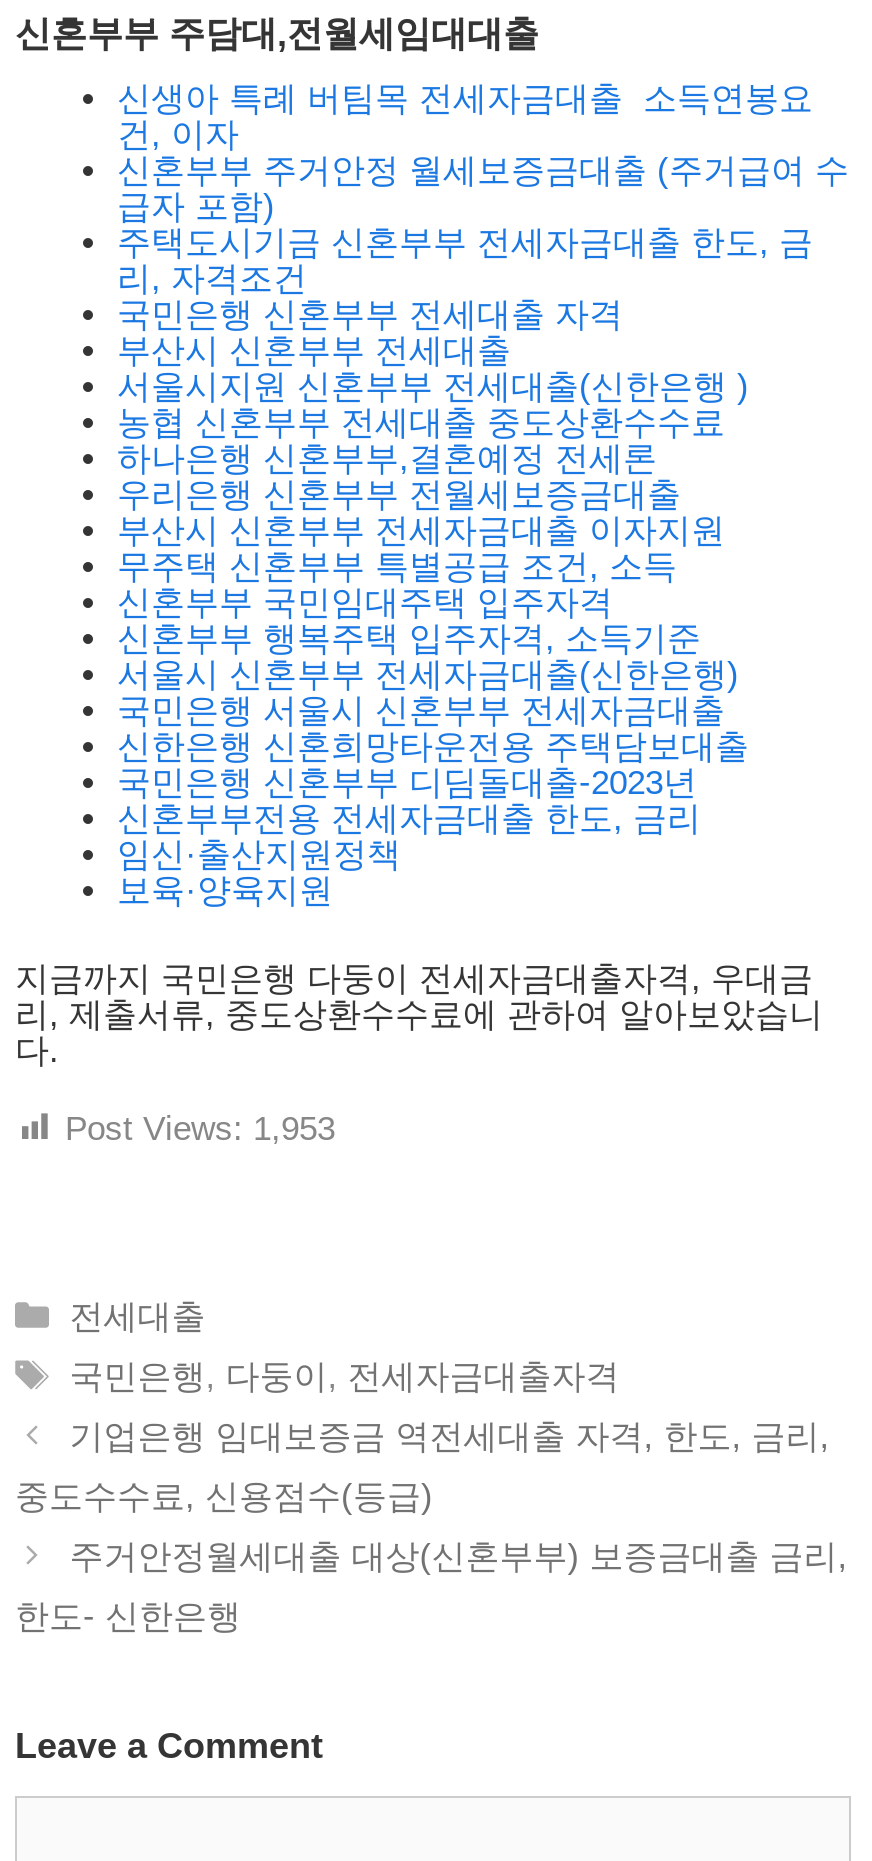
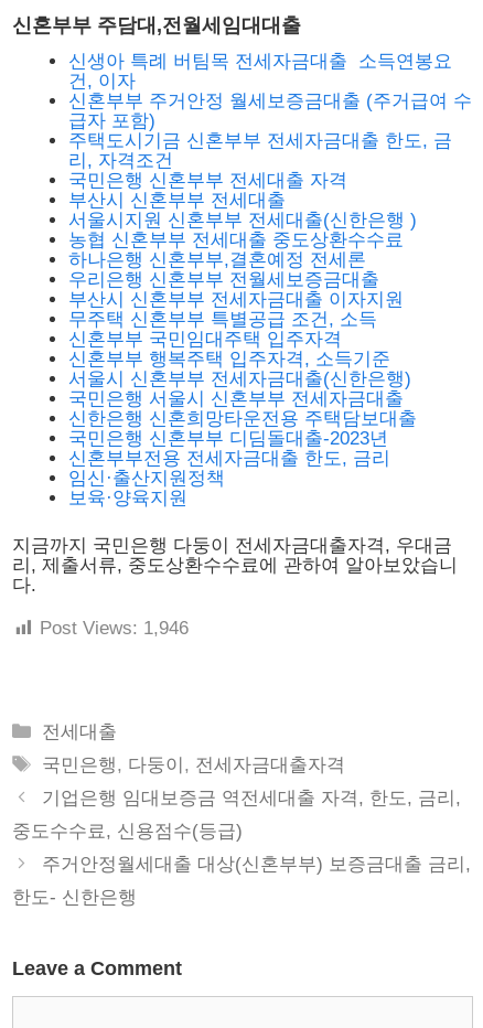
- Post Views: 1,953
+ Post Views: 1,946
